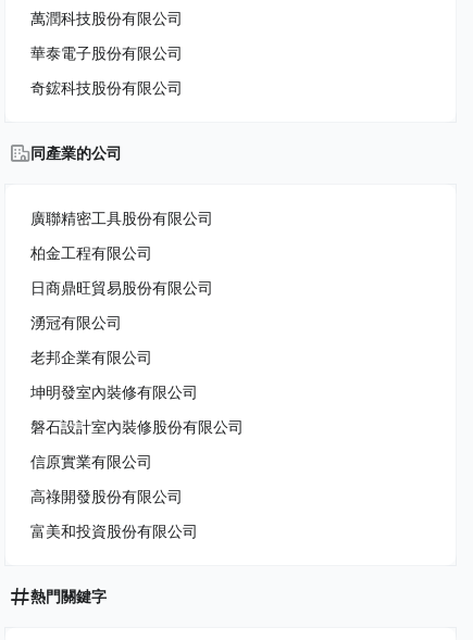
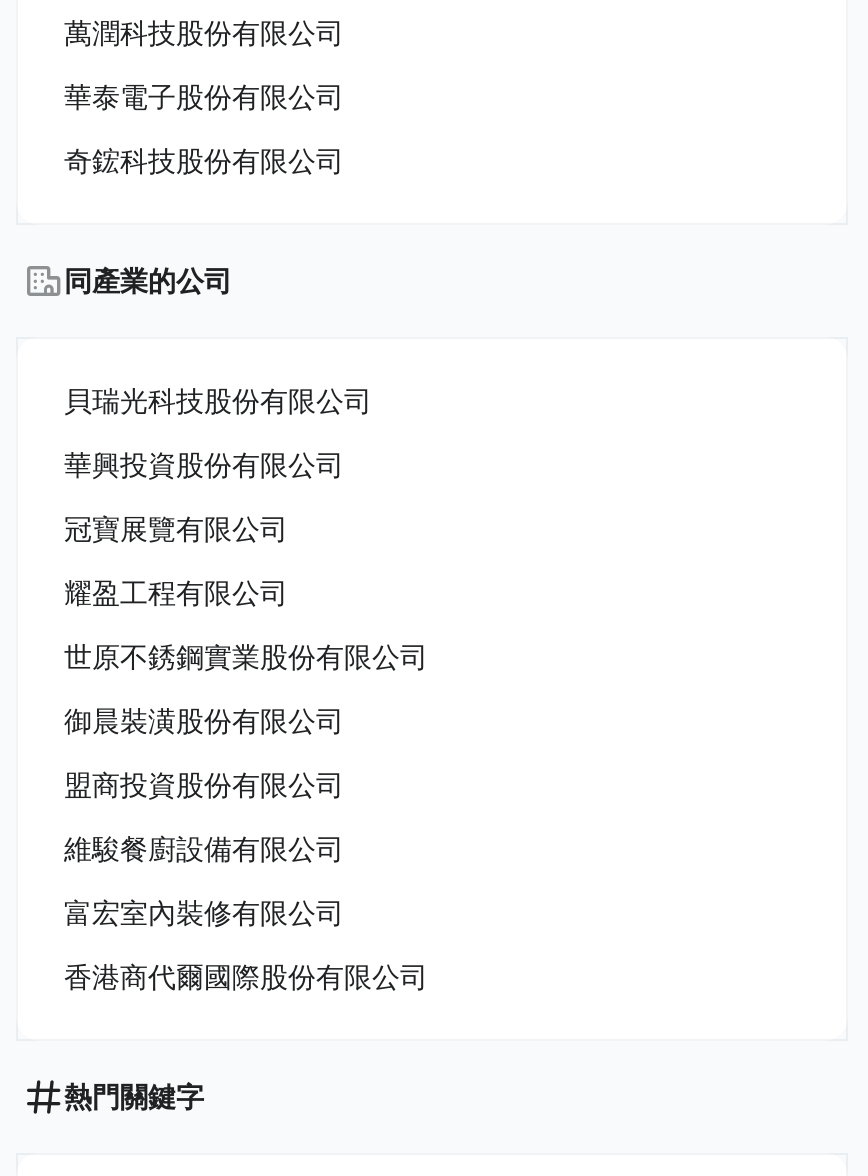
- 廣聯精密工具股份有限公司
+ 貝瑞光科技股份有限公司

- 柏金工程有限公司
+ 華興投資股份有限公司

- 日商鼎旺貿易股份有限公司
+ 冠寶展覽有限公司

- 湧冠有限公司
+ 耀盈工程有限公司

- 老邦企業有限公司
+ 世原不銹鋼實業股份有限公司

- 坤明發室內裝修有限公司
+ 御晨裝潢股份有限公司

- 磐石設計室內裝修股份有限公司
+ 盟商投資股份有限公司

- 信原實業有限公司
+ 維駿餐廚設備有限公司

- 高祿開發股份有限公司
+ 富宏室內裝修有限公司

- 富美和投資股份有限公司
+ 香港商代爾國際股份有限公司
